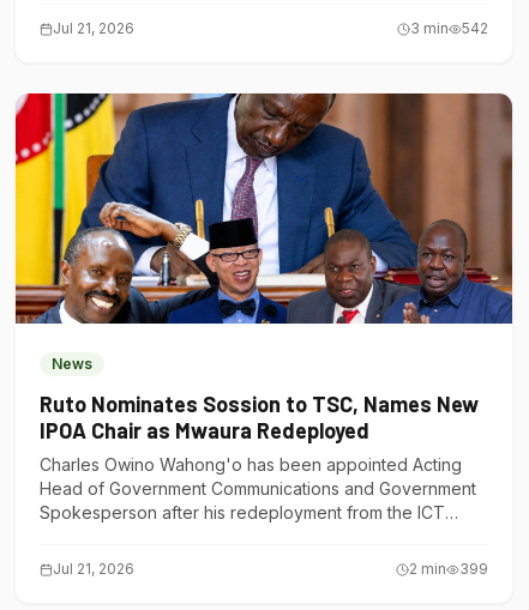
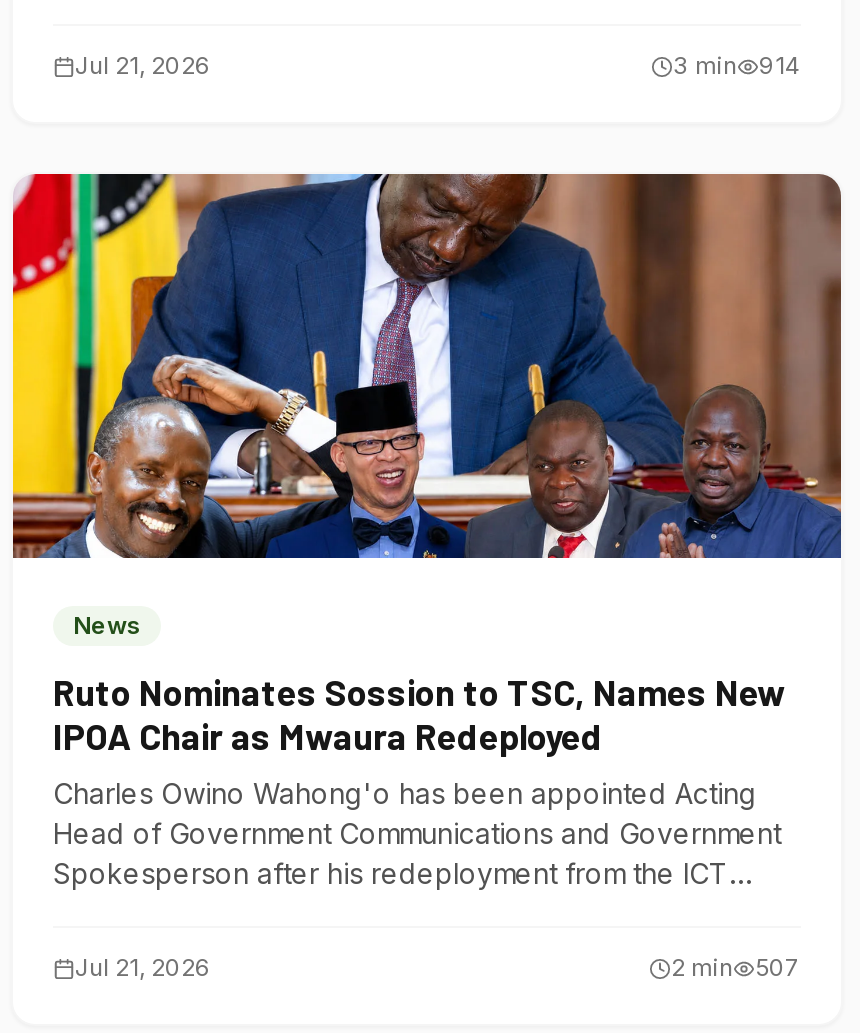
- 3 min 542
+ 3 min 914

- 2 min 399
+ 2 min 507
